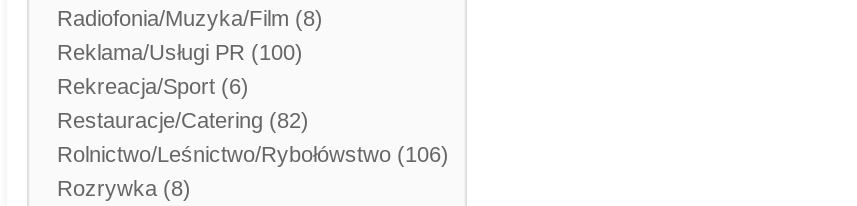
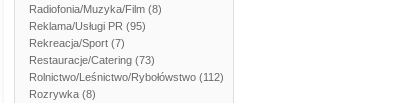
- Reklama/Usługi PR (100)
+ Reklama/Usługi PR (95)

- Rekreacja/Sport (6)
+ Rekreacja/Sport (7)

- Restauracje/Catering (82)
+ Restauracje/Catering (73)

- Rolnictwo/Leśnictwo/Rybołówstwo (106)
+ Rolnictwo/Leśnictwo/Rybołówstwo (112)
